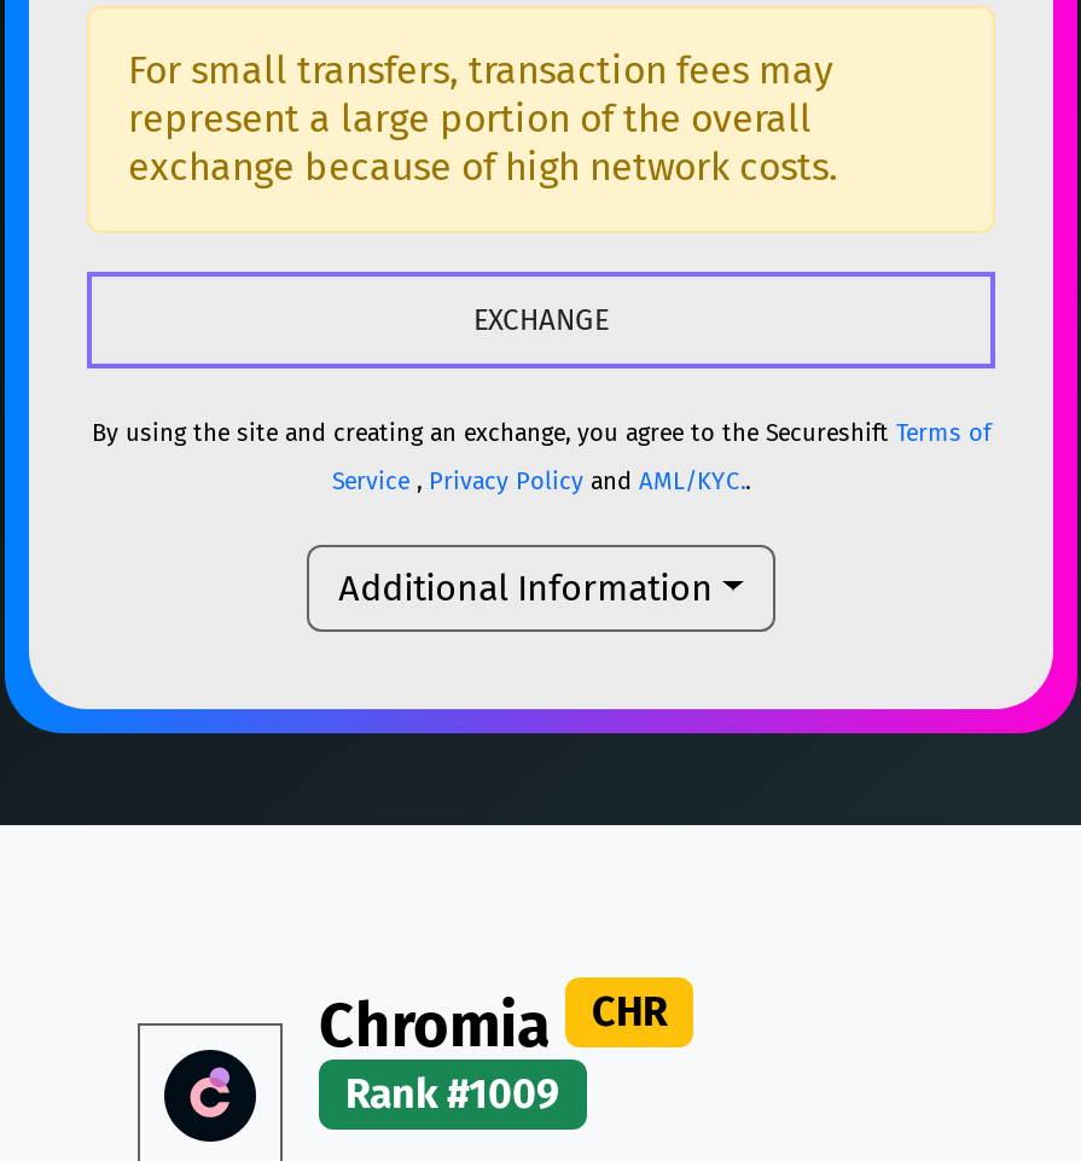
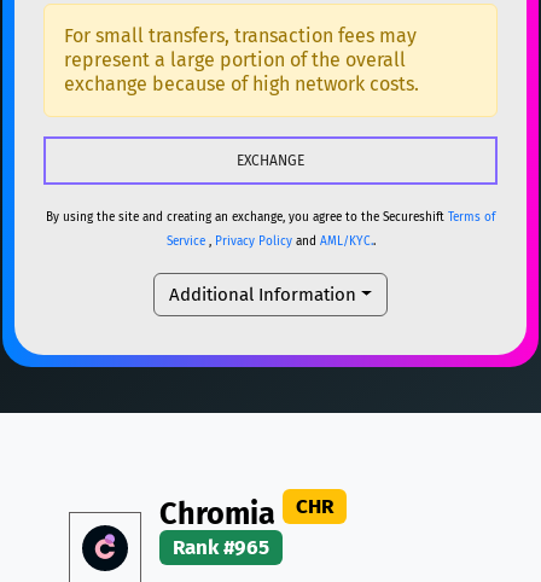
- Rank #1009
+ Rank #965
